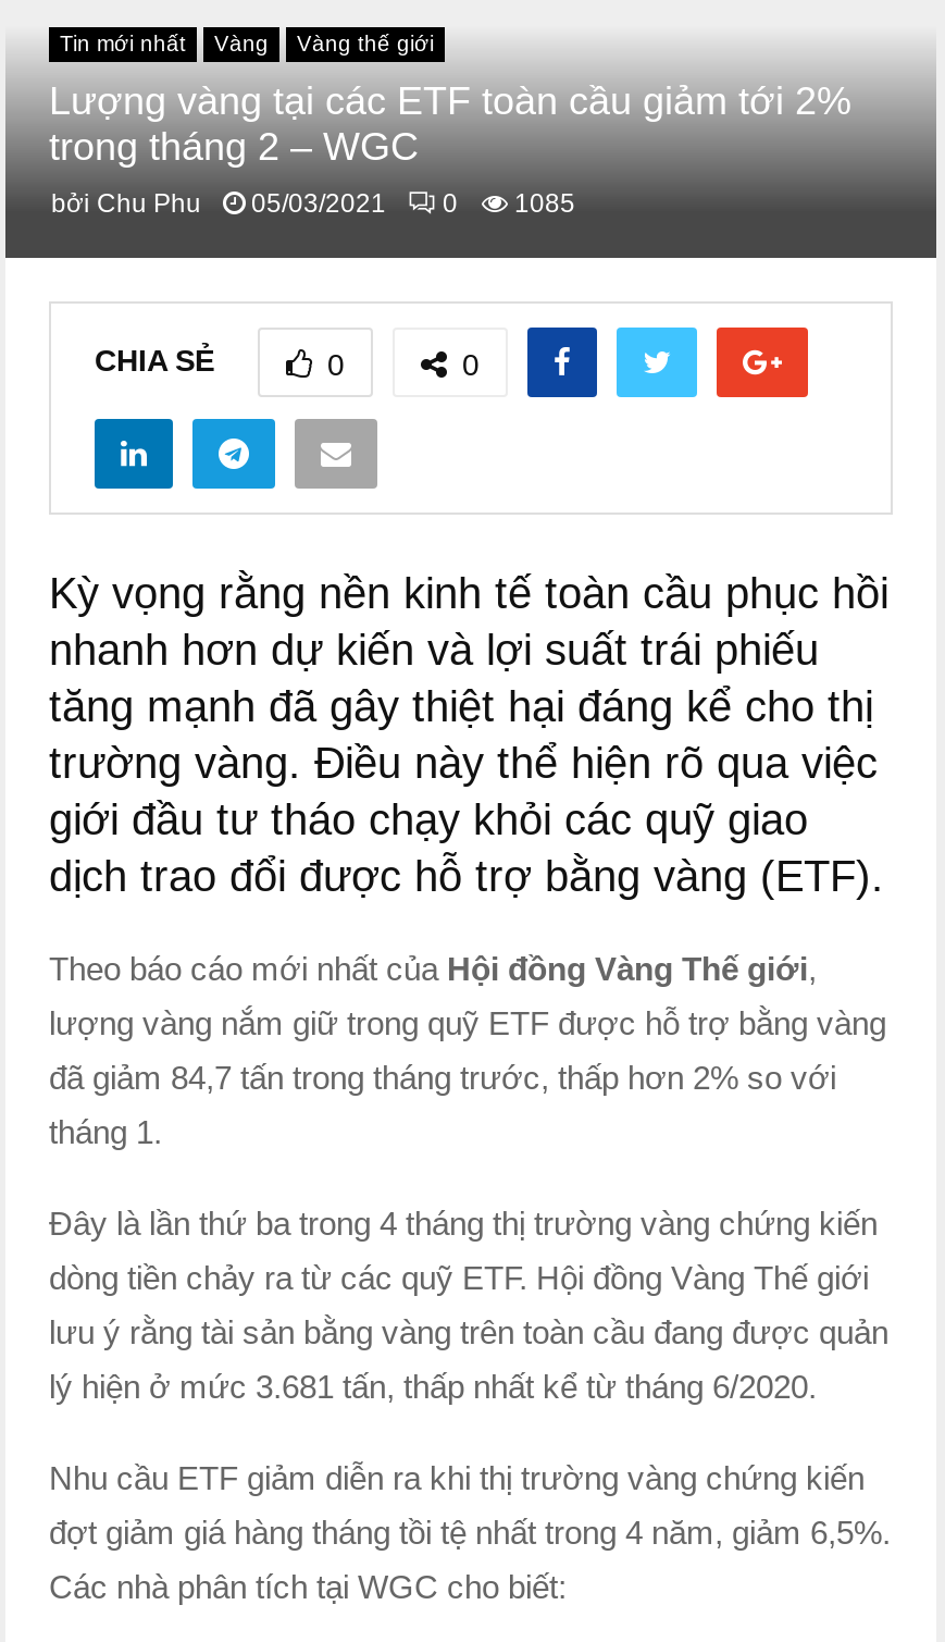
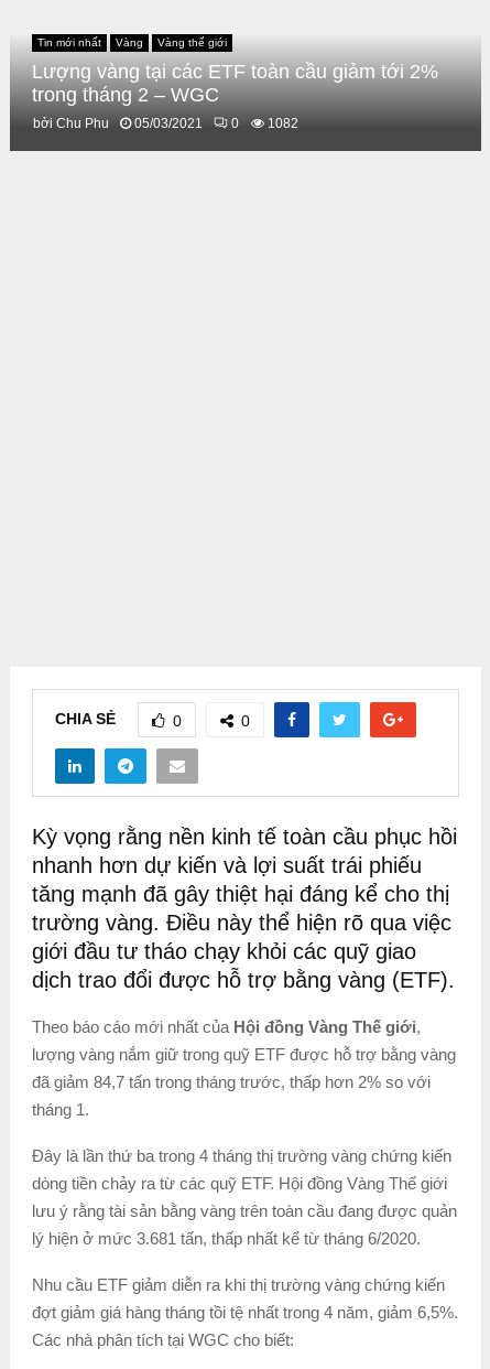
- bởi Chu Phu 05/03/2021 0 1085
+ bởi Chu Phu 05/03/2021 0 1082
